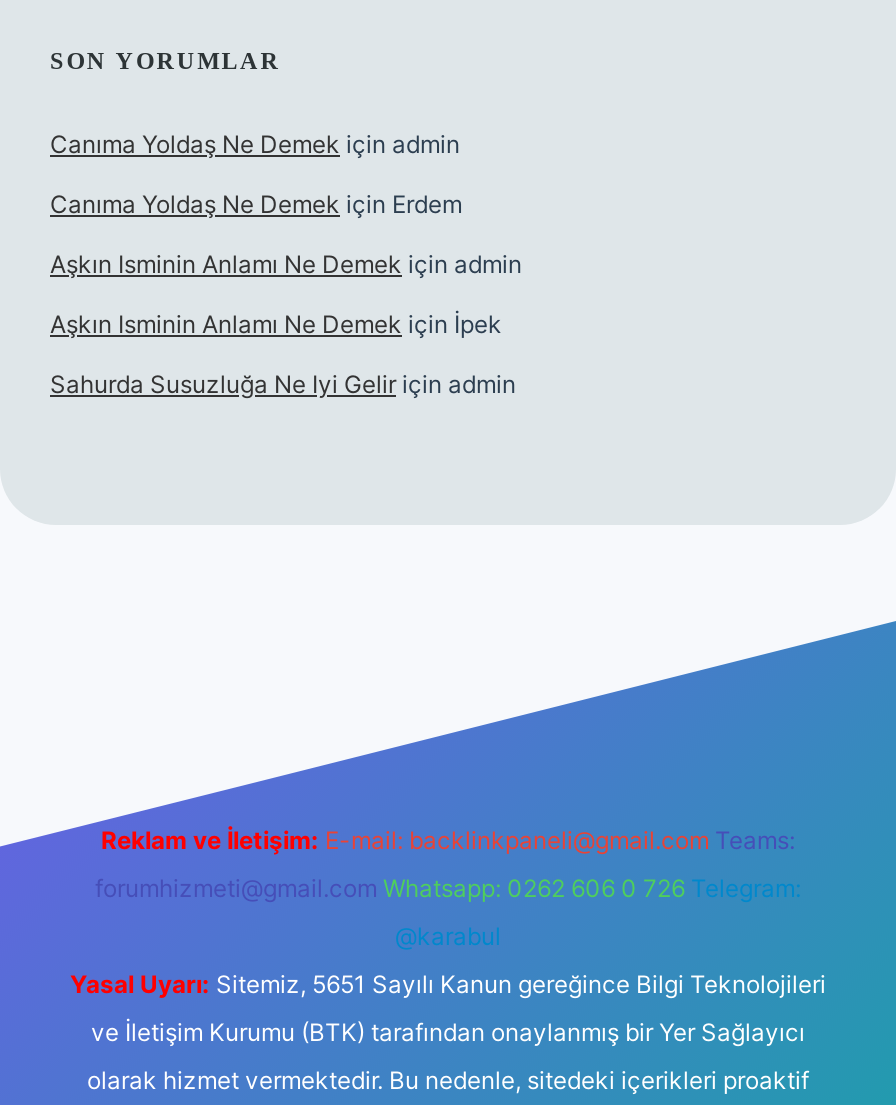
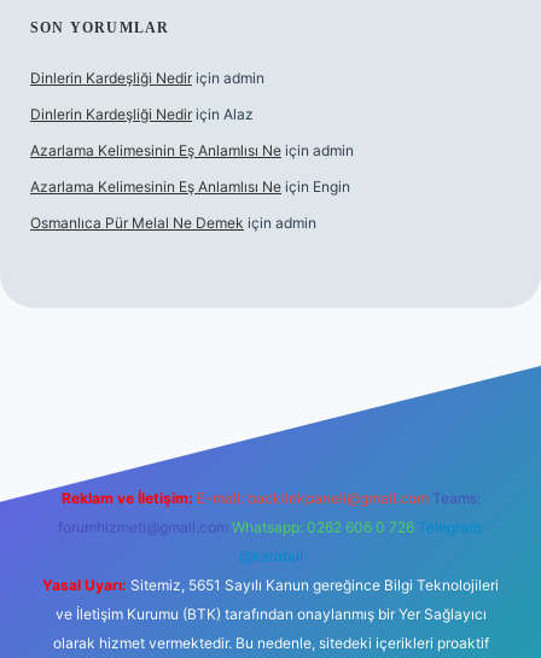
- Canıma Yoldaş Ne Demek için admin
+ Dinlerin Kardeşliği Nedir için admin

- Canıma Yoldaş Ne Demek için Erdem
+ Dinlerin Kardeşliği Nedir için Alaz

- Aşkın Isminin Anlamı Ne Demek için admin
+ Azarlama Kelimesinin Eş Anlamlısı Ne için admin

- Aşkın Isminin Anlamı Ne Demek için İpek
+ Azarlama Kelimesinin Eş Anlamlısı Ne için Engin

- Sahurda Susuzluğa Ne Iyi Gelir için admin
+ Osmanlıca Pür Melal Ne Demek için admin
